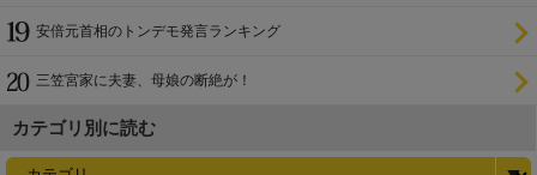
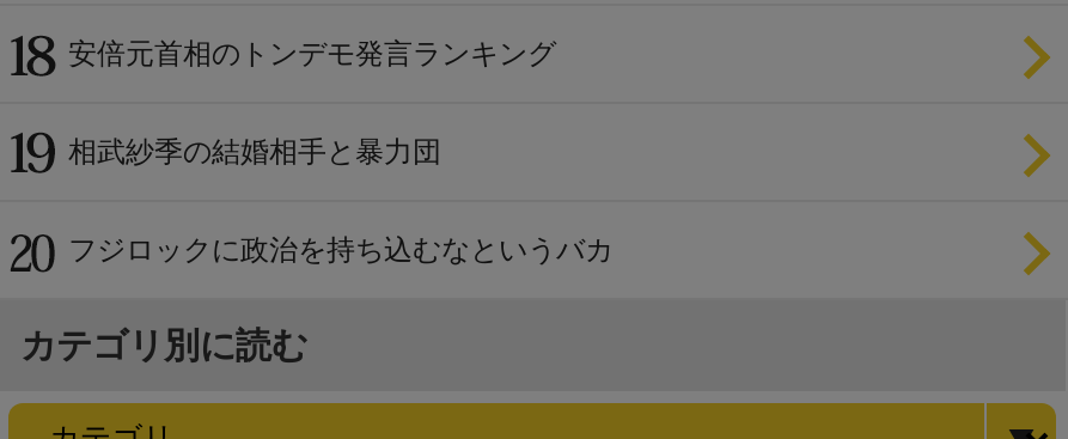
- 三笠宮家に夫妻、母娘の断絶が！
+ 相武紗季の結婚相手と暴力団
+ フジロックに政治を持ち込むなというバカ
